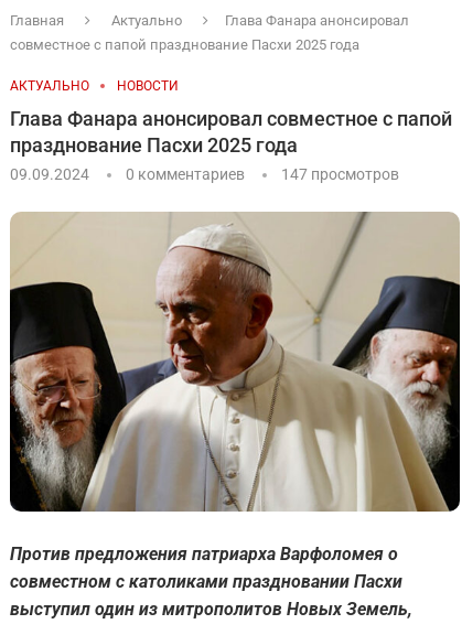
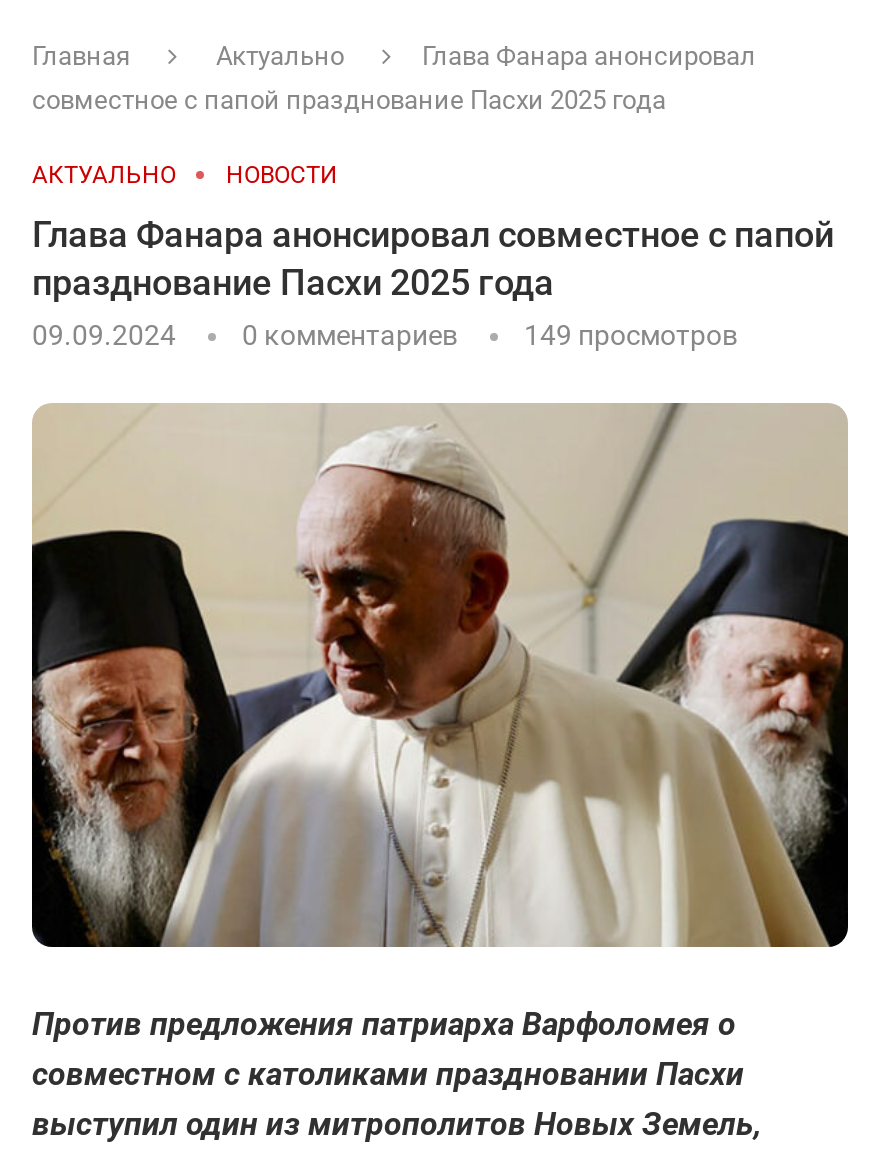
- 147 просмотров
+ 149 просмотров
